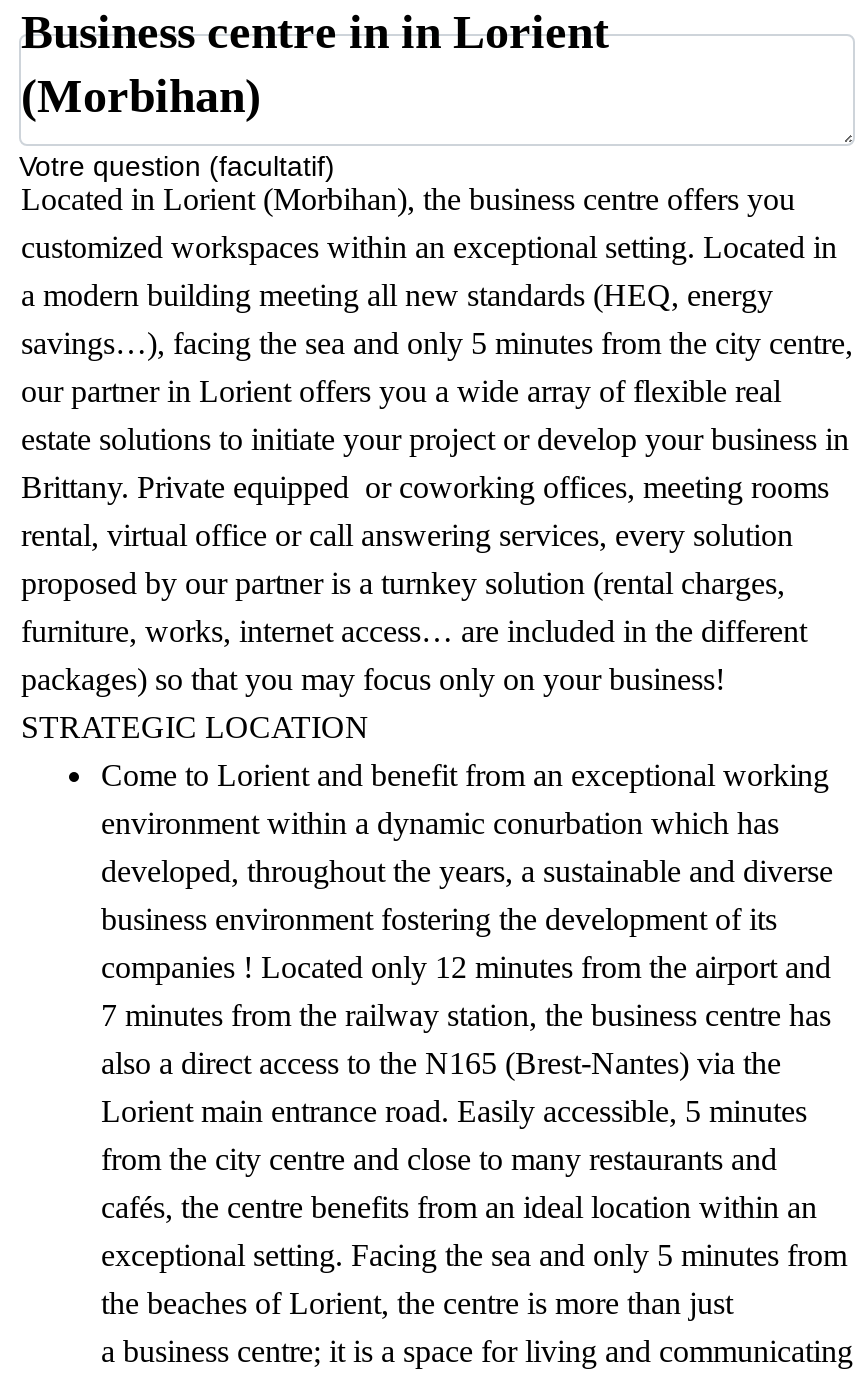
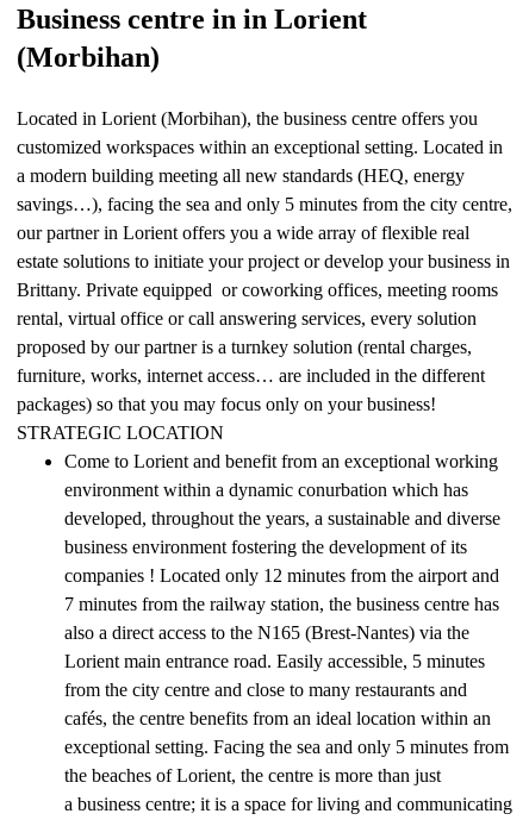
- Votre question (facultatif)
